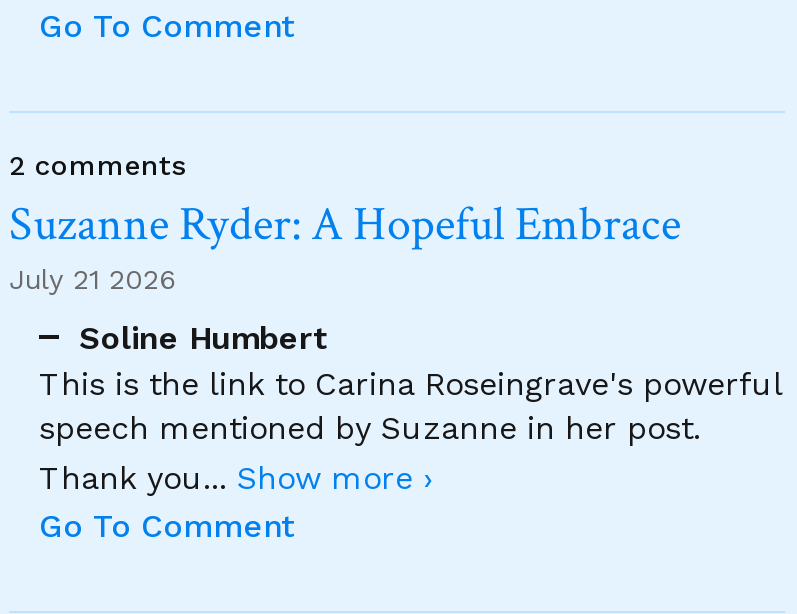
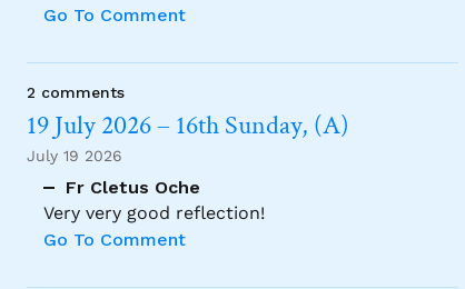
- Suzanne Ryder: A Hopeful Embrace
- July 21 2026
+ 19 July 2026 – 16th Sunday, (A)
+ July 19 2026

- Soline Humbert
- This is the link to Carina Roseingrave's powerful
- speech mentioned by Suzanne in her post.
- Thank you... Show more ›
+ Fr Cletus Oche
+ Very very good reflection!
